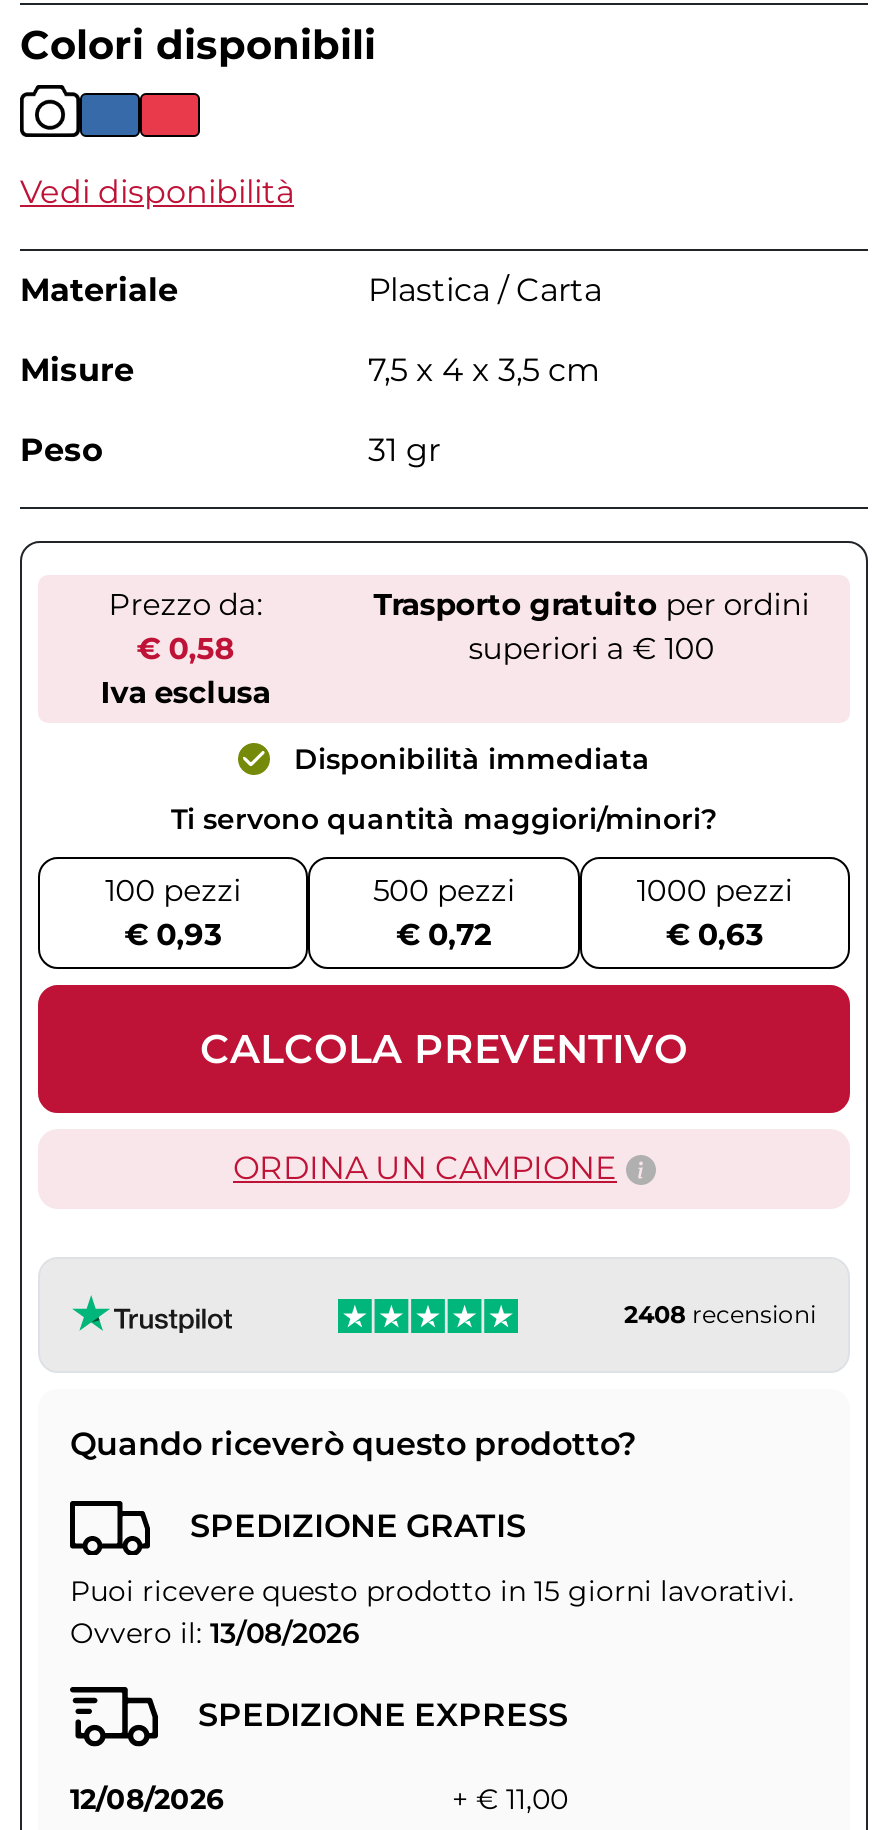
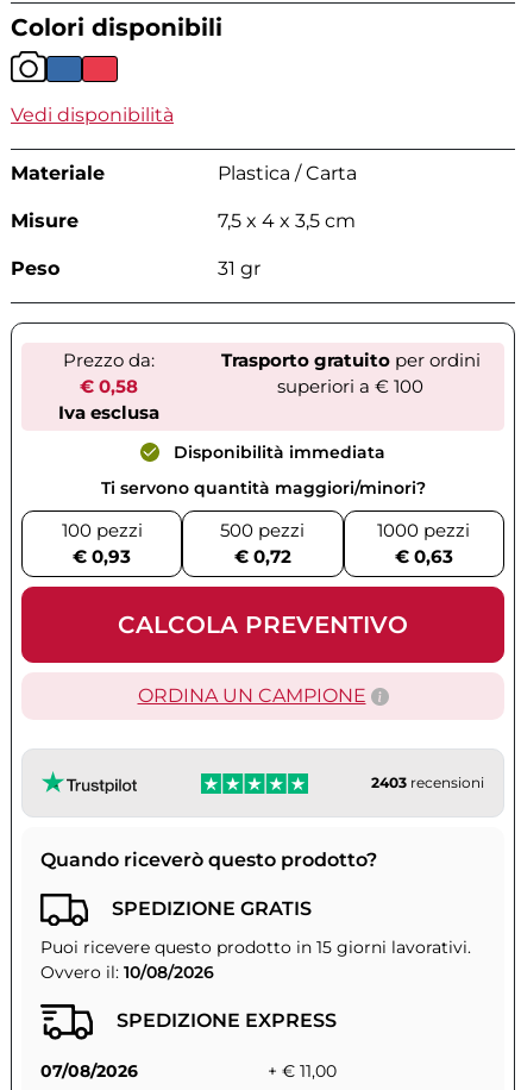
- 2408 recensioni
+ 2403 recensioni

- Ovvero il: 13/08/2026
+ Ovvero il: 10/08/2026

- 12/08/2026
+ 07/08/2026
